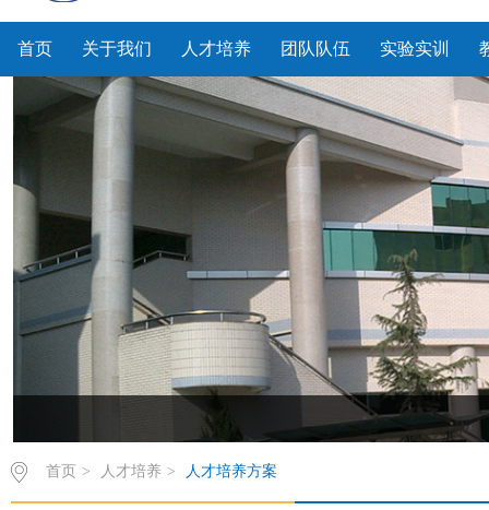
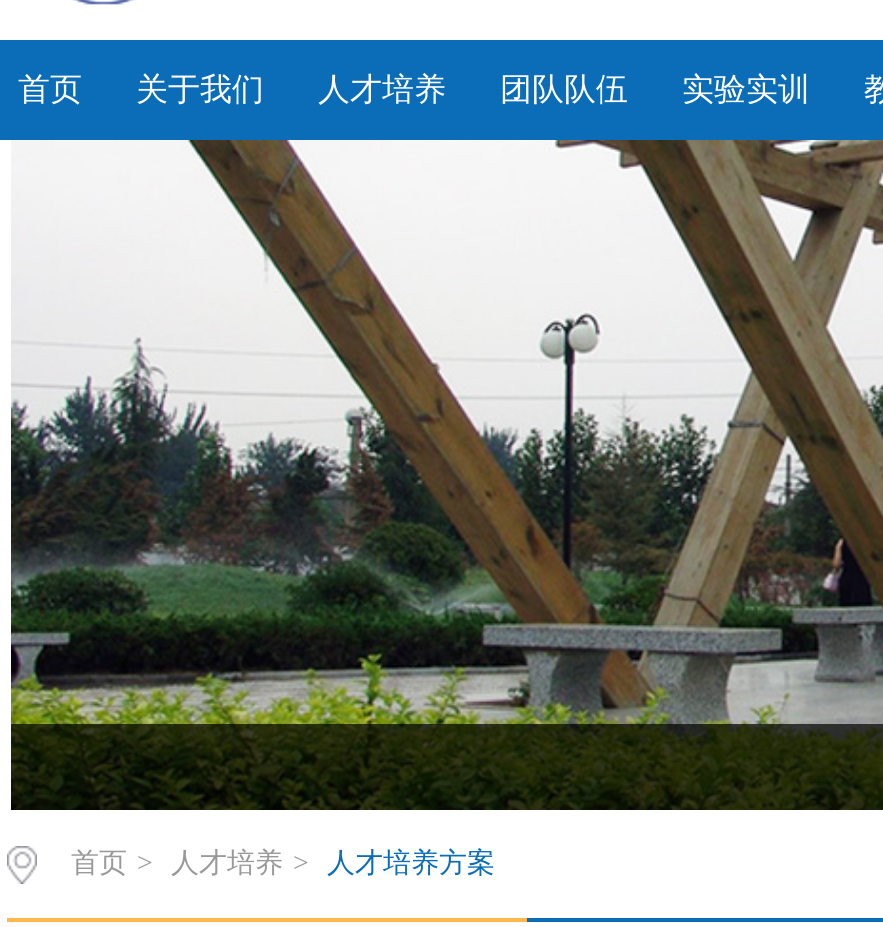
- [image]
+ [image]
